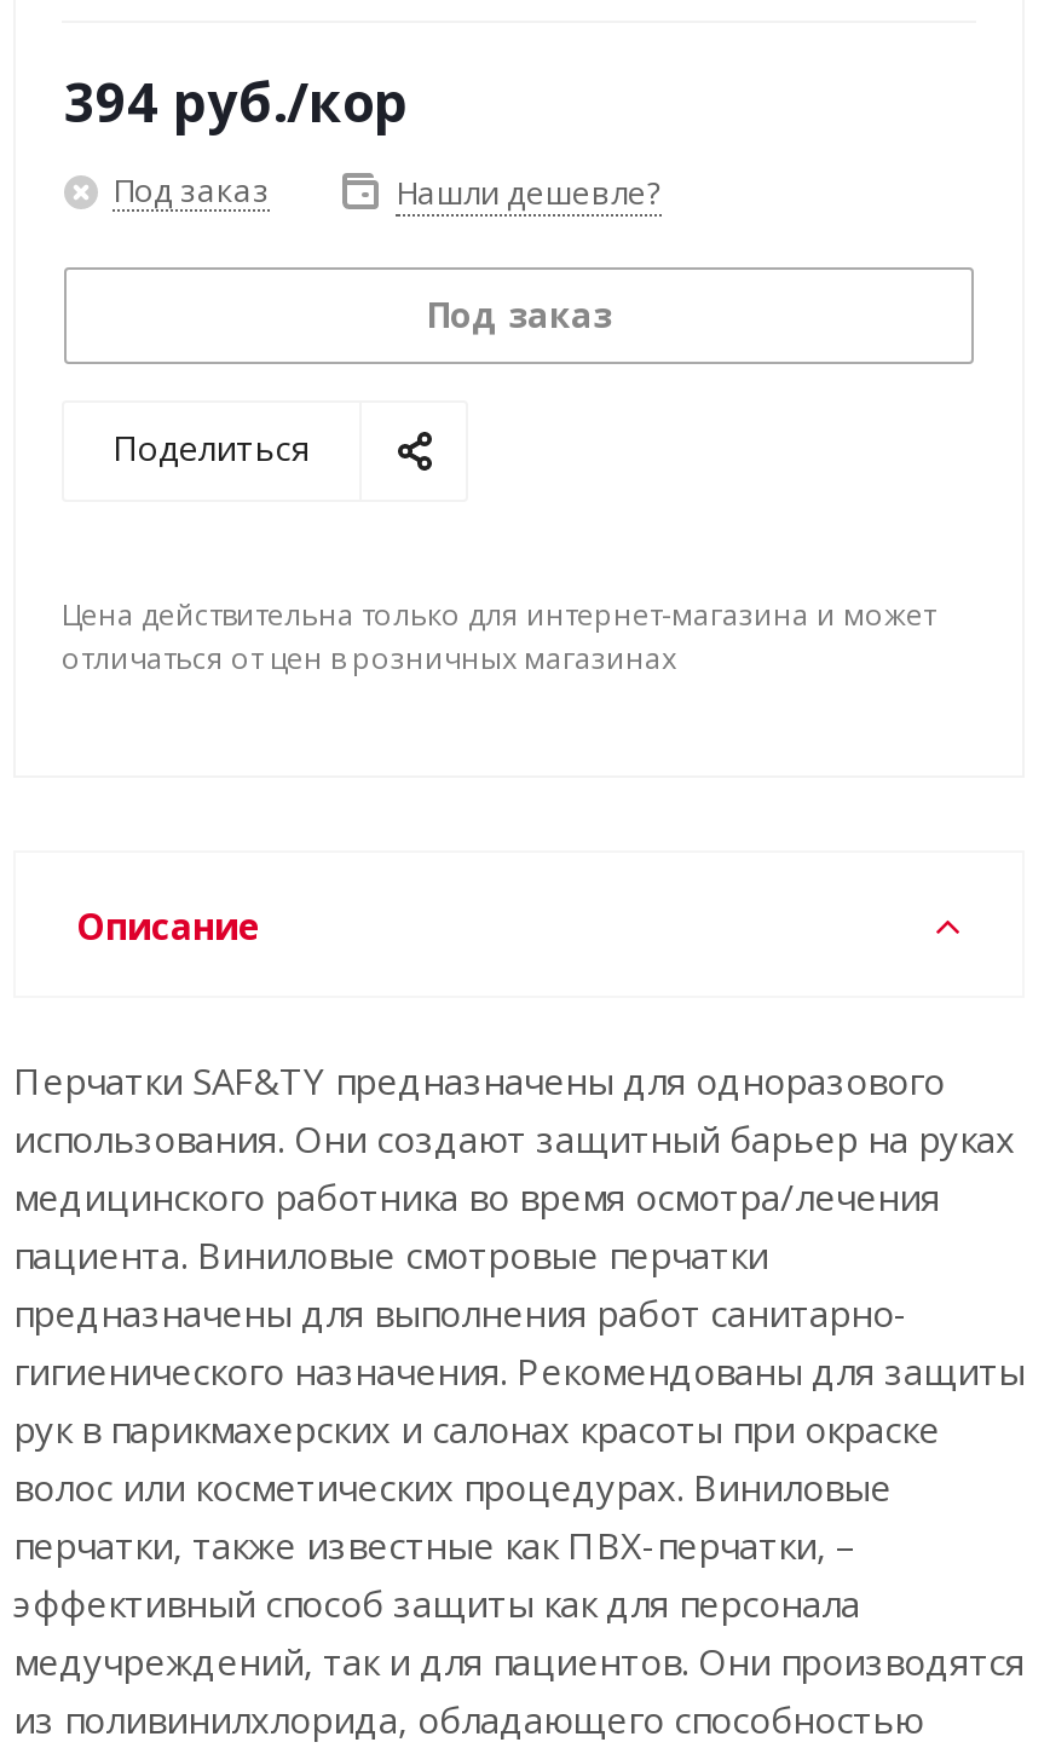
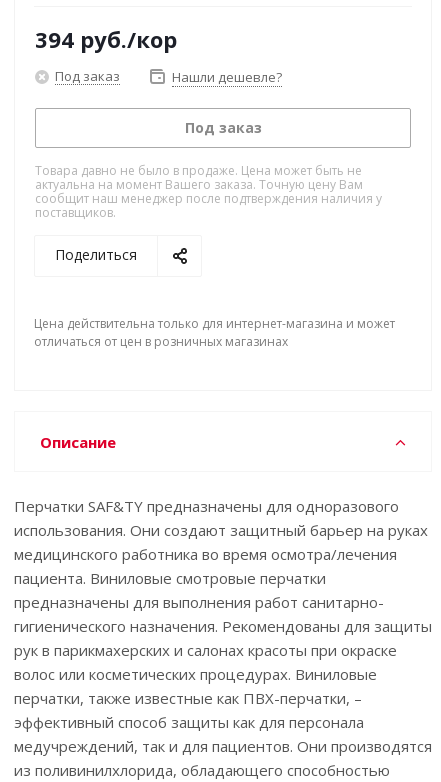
+ Товара давно не было в продаже. Цена может быть не
+ актуальна на момент Вашего заказа. Точную цену Вам
+ сообщит наш менеджер после подтверждения наличия у
+ поставщиков.
